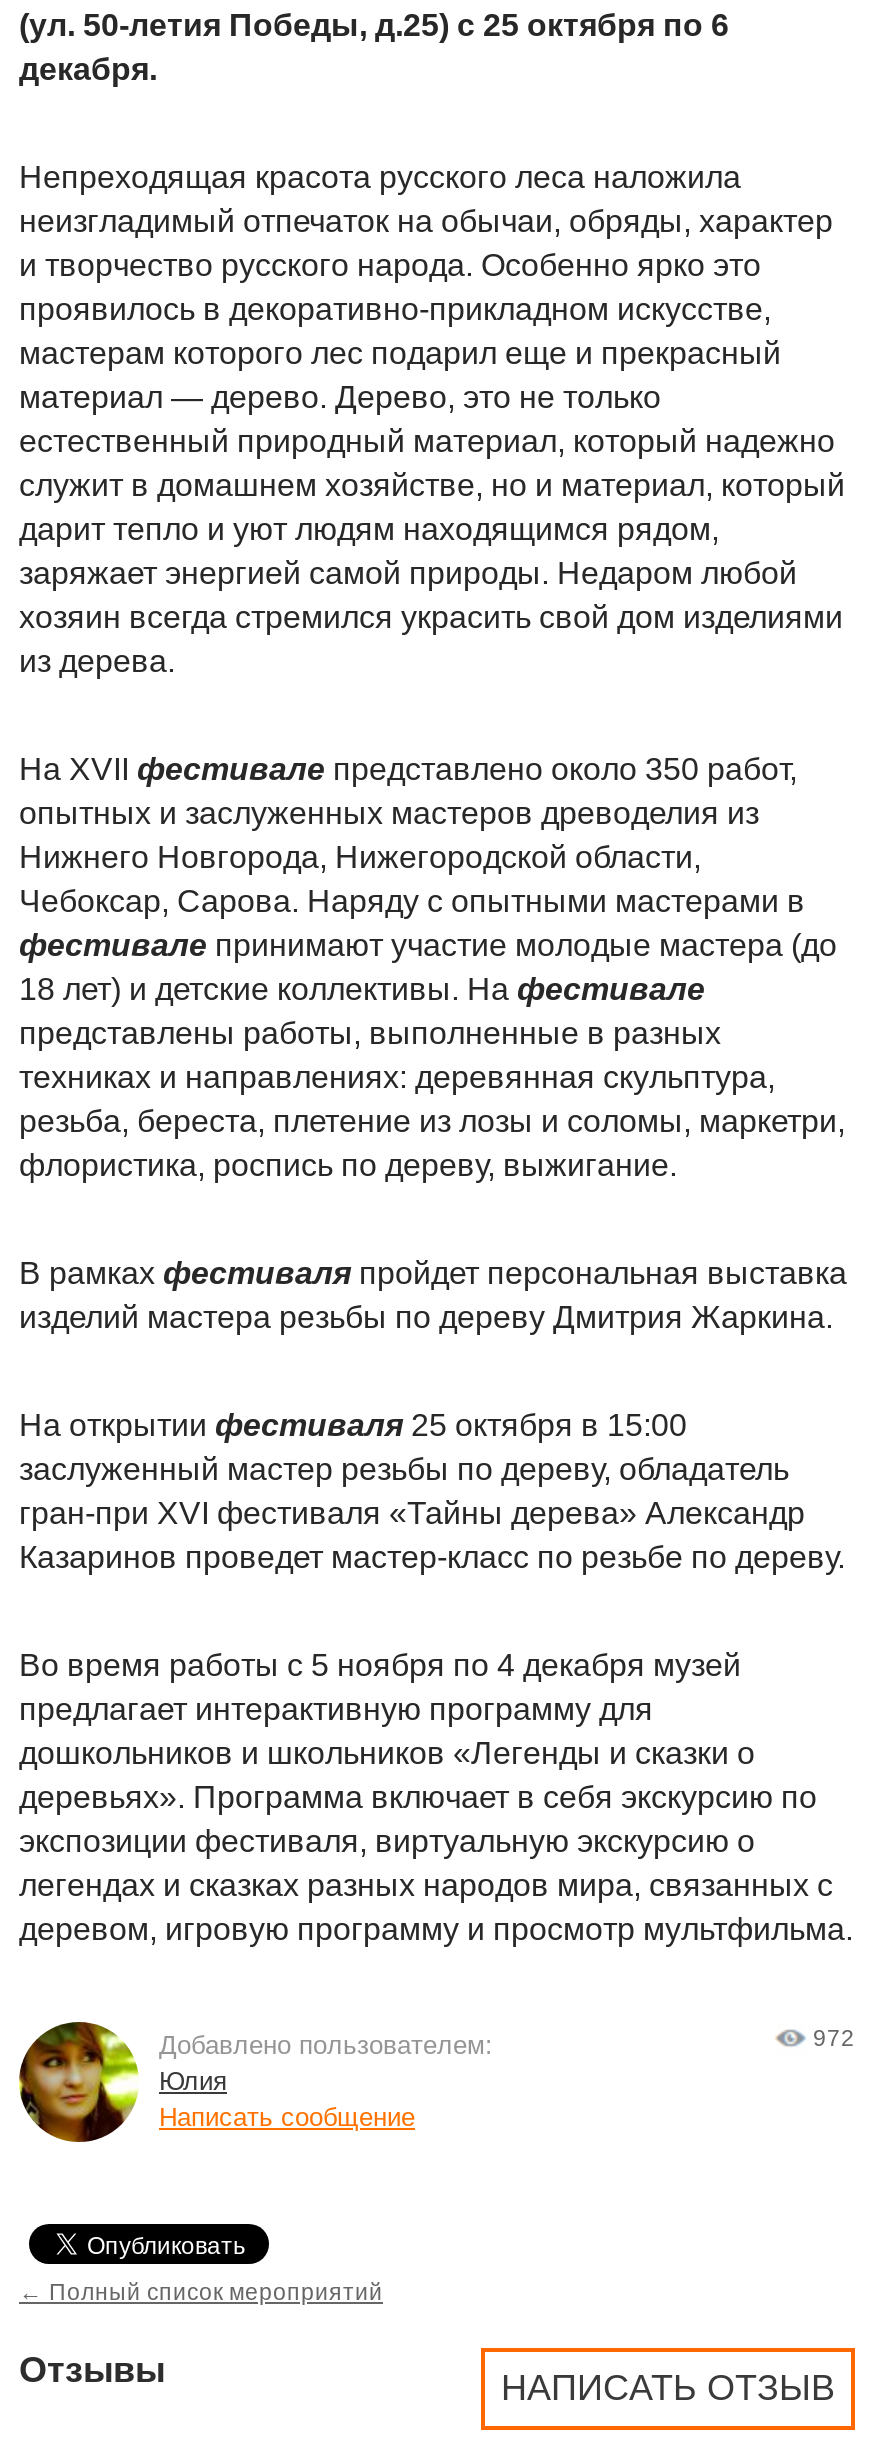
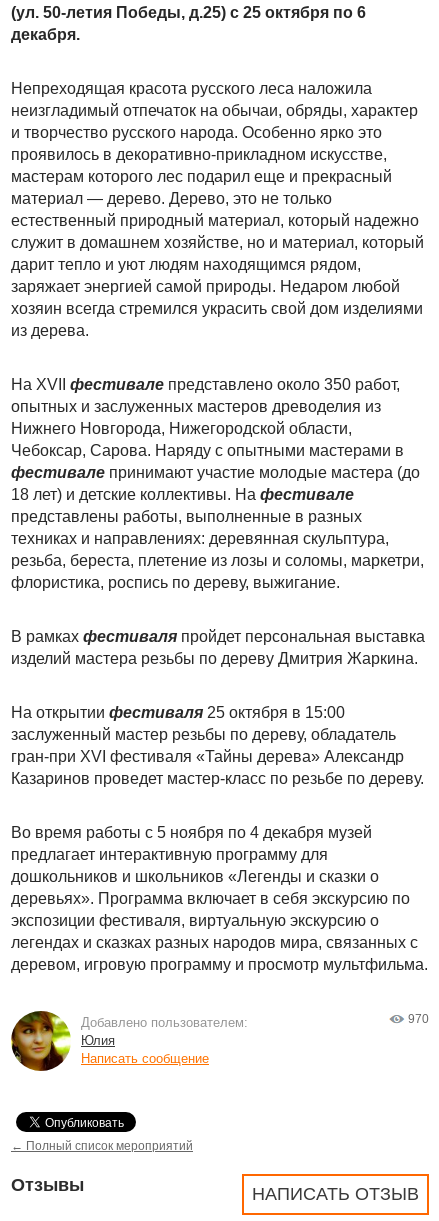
- 972
+ 970
